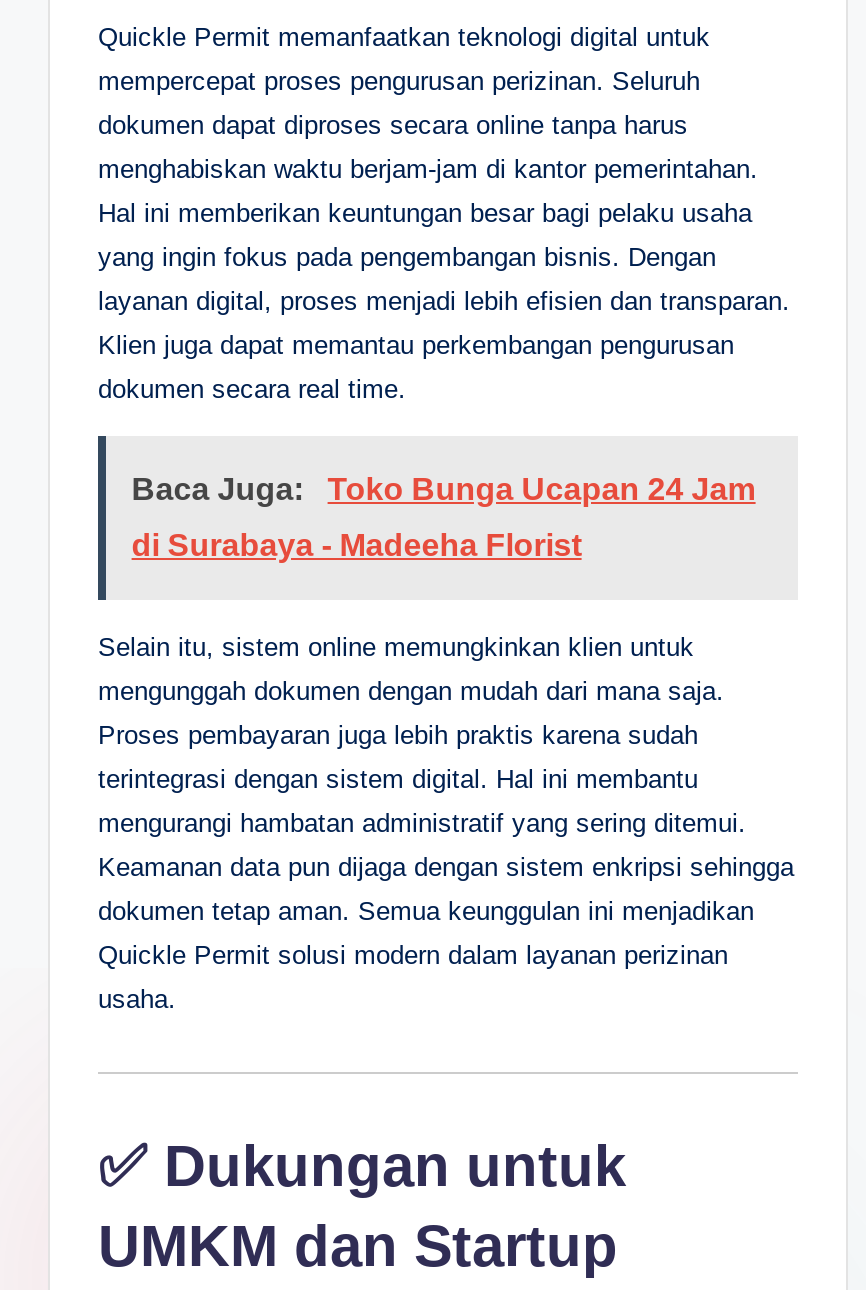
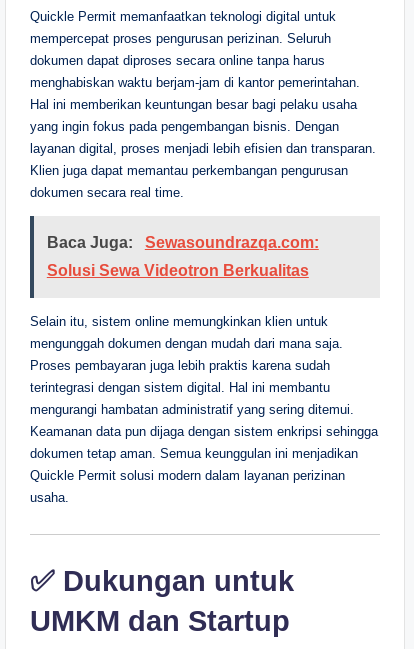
- Baca Juga: Toko Bunga Ucapan 24 Jam
+ Baca Juga: Sewasoundrazqa.com:

- di Surabaya - Madeeha Florist
+ Solusi Sewa Videotron Berkualitas
